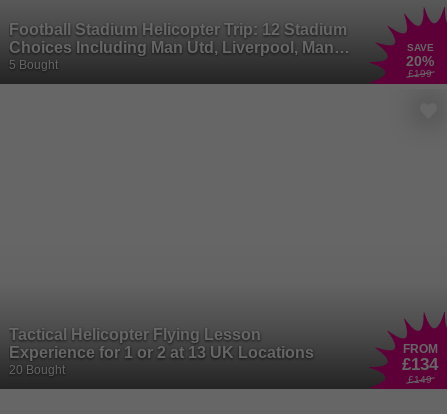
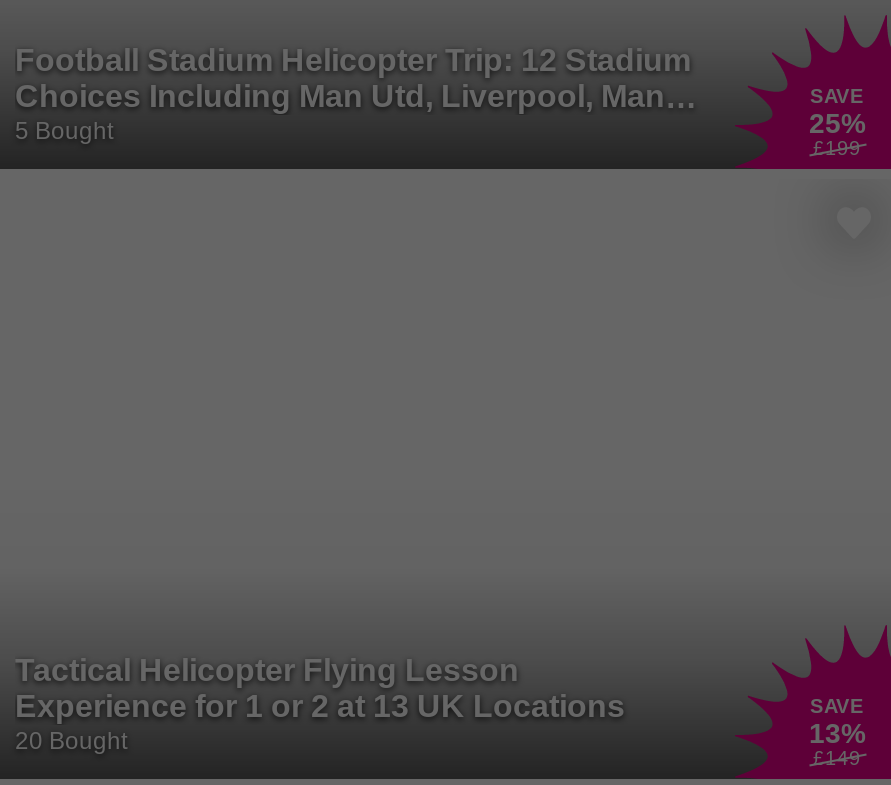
- 20%
+ 25%

- FROM
- £134
+ SAVE
+ 13%
